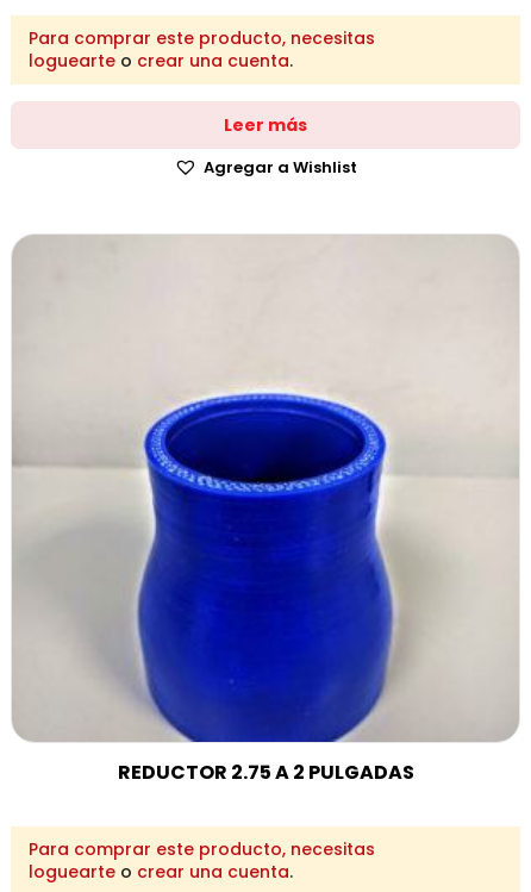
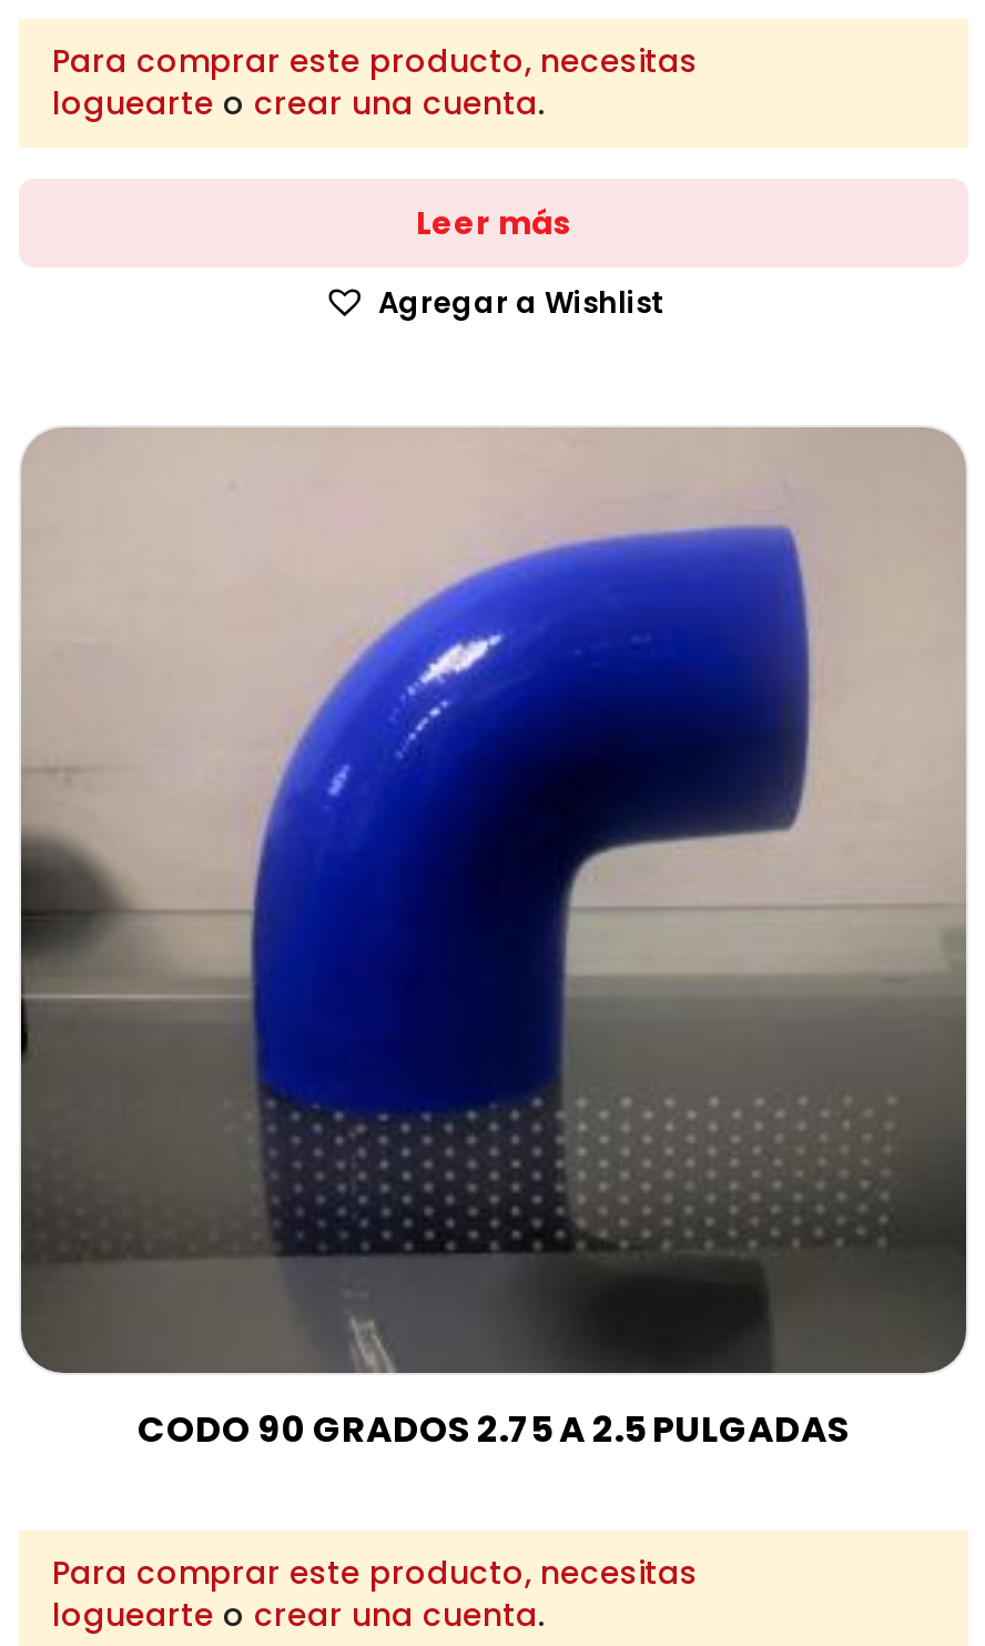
- [image]
- REDUCTOR 2.75 A 2 PULGADAS
+ [image]
+ CODO 90 GRADOS 2.75 A 2.5 PULGADAS
